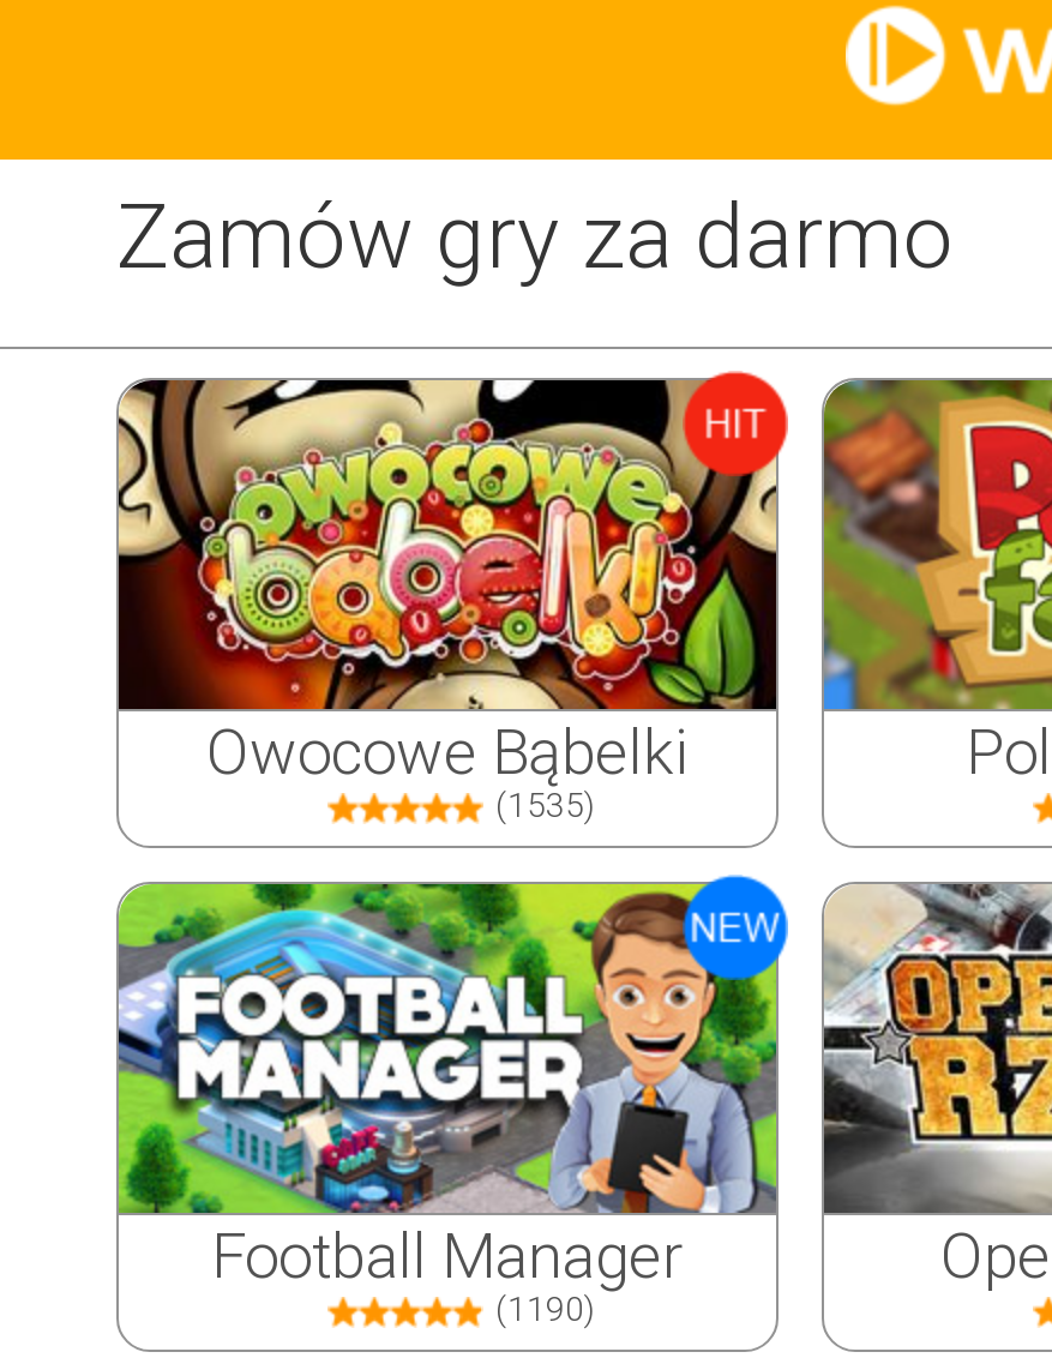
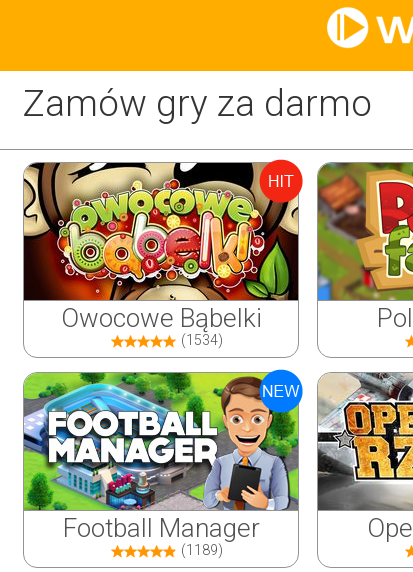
- (1535)
+ (1534)

- (1190)
+ (1189)
